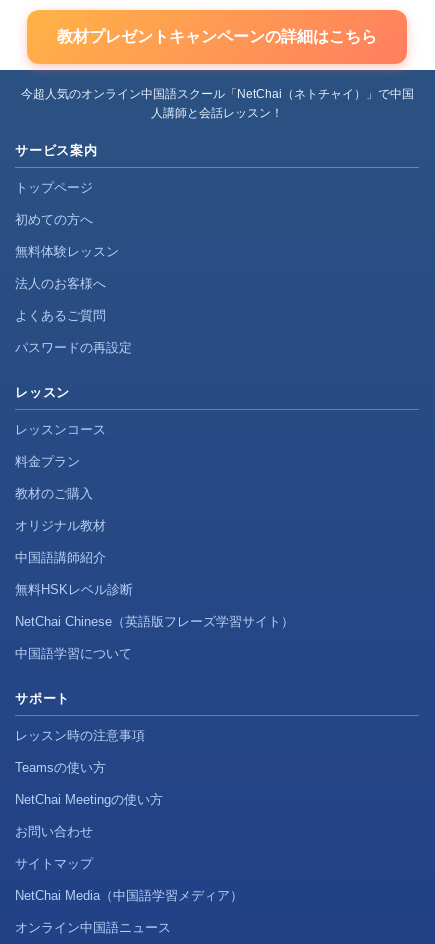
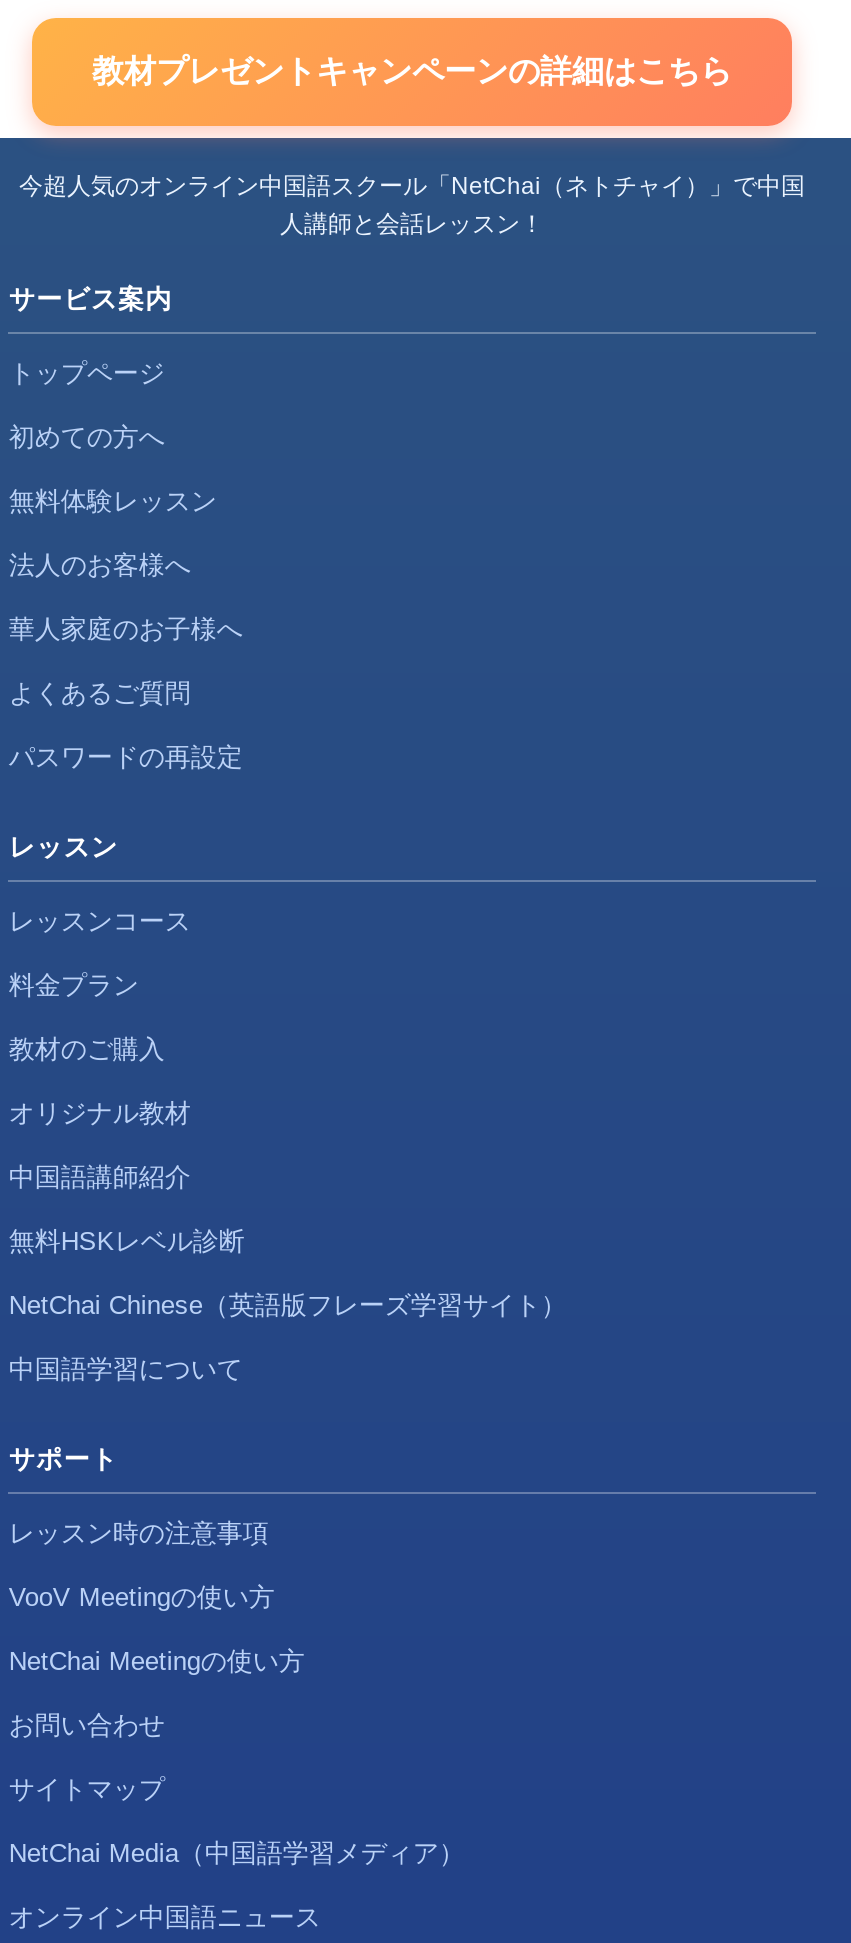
+ 華人家庭のお子様へ

- Teamsの使い方
+ VooV Meetingの使い方
